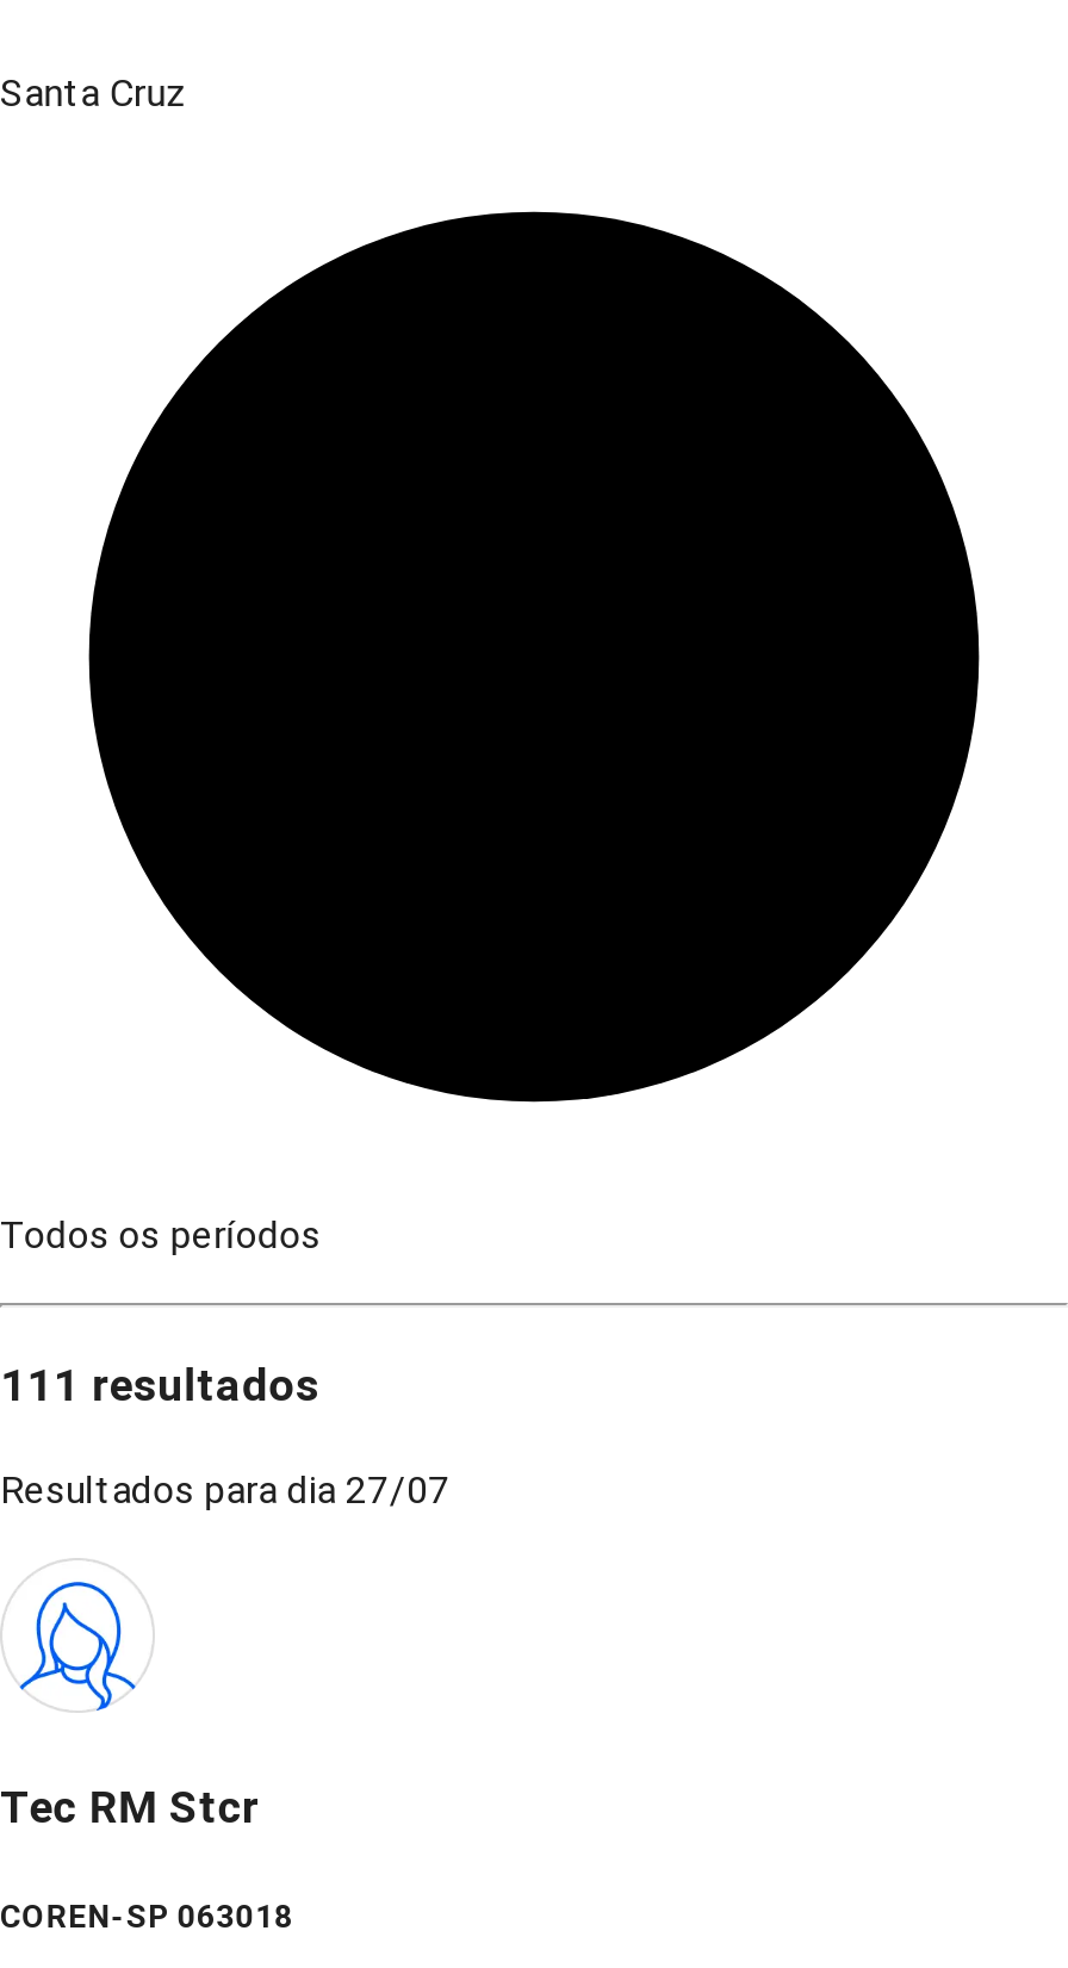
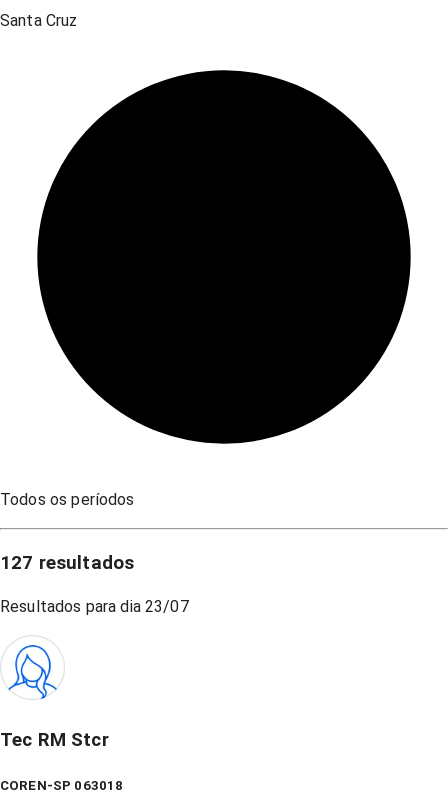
- 111 resultados
+ 127 resultados

- Resultados para dia 27/07
+ Resultados para dia 23/07
